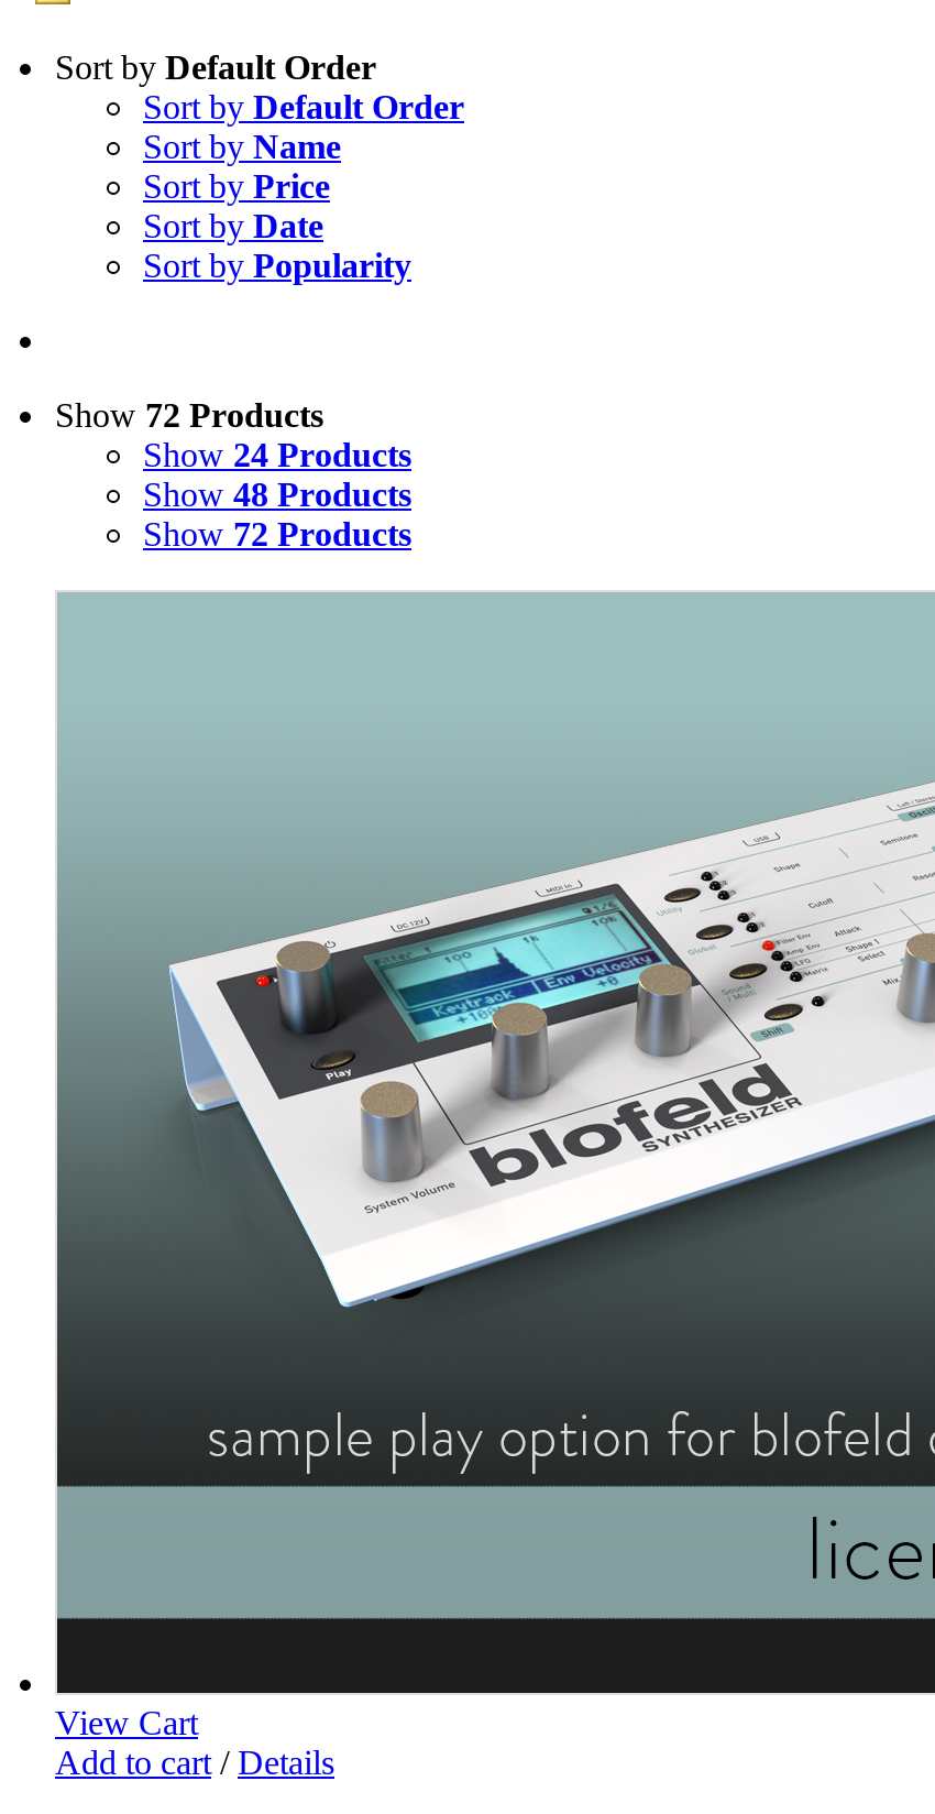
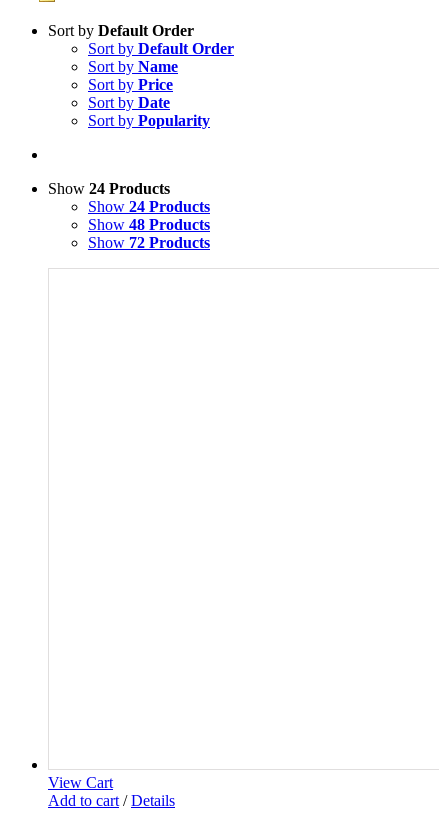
- Show 72 Products
+ Show 24 Products

- [image]
